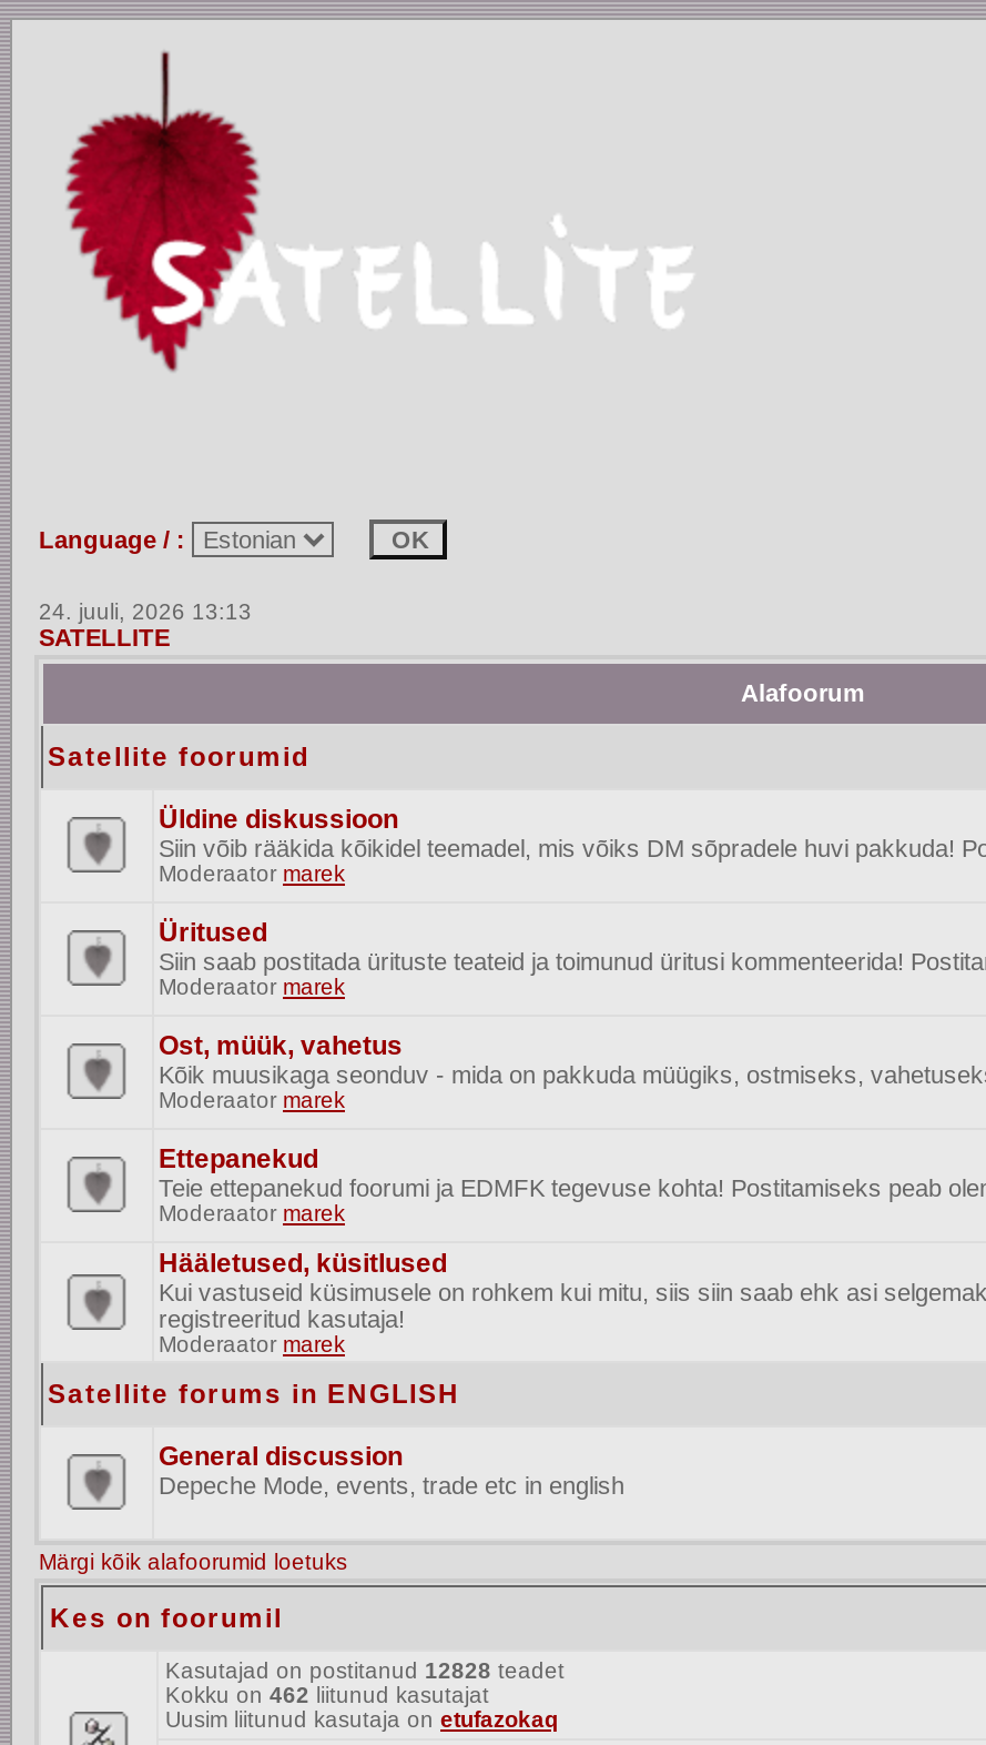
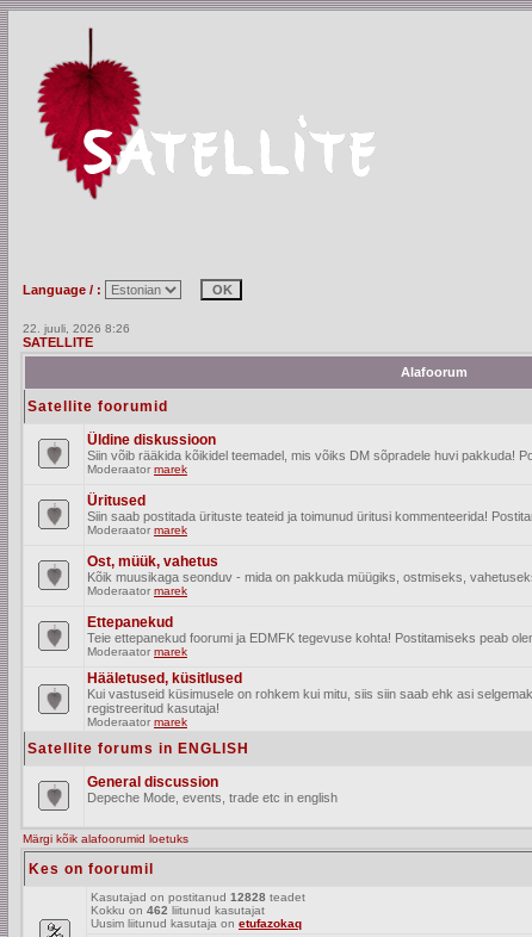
- 24. juuli, 2026 13:13
+ 22. juuli, 2026 8:26
